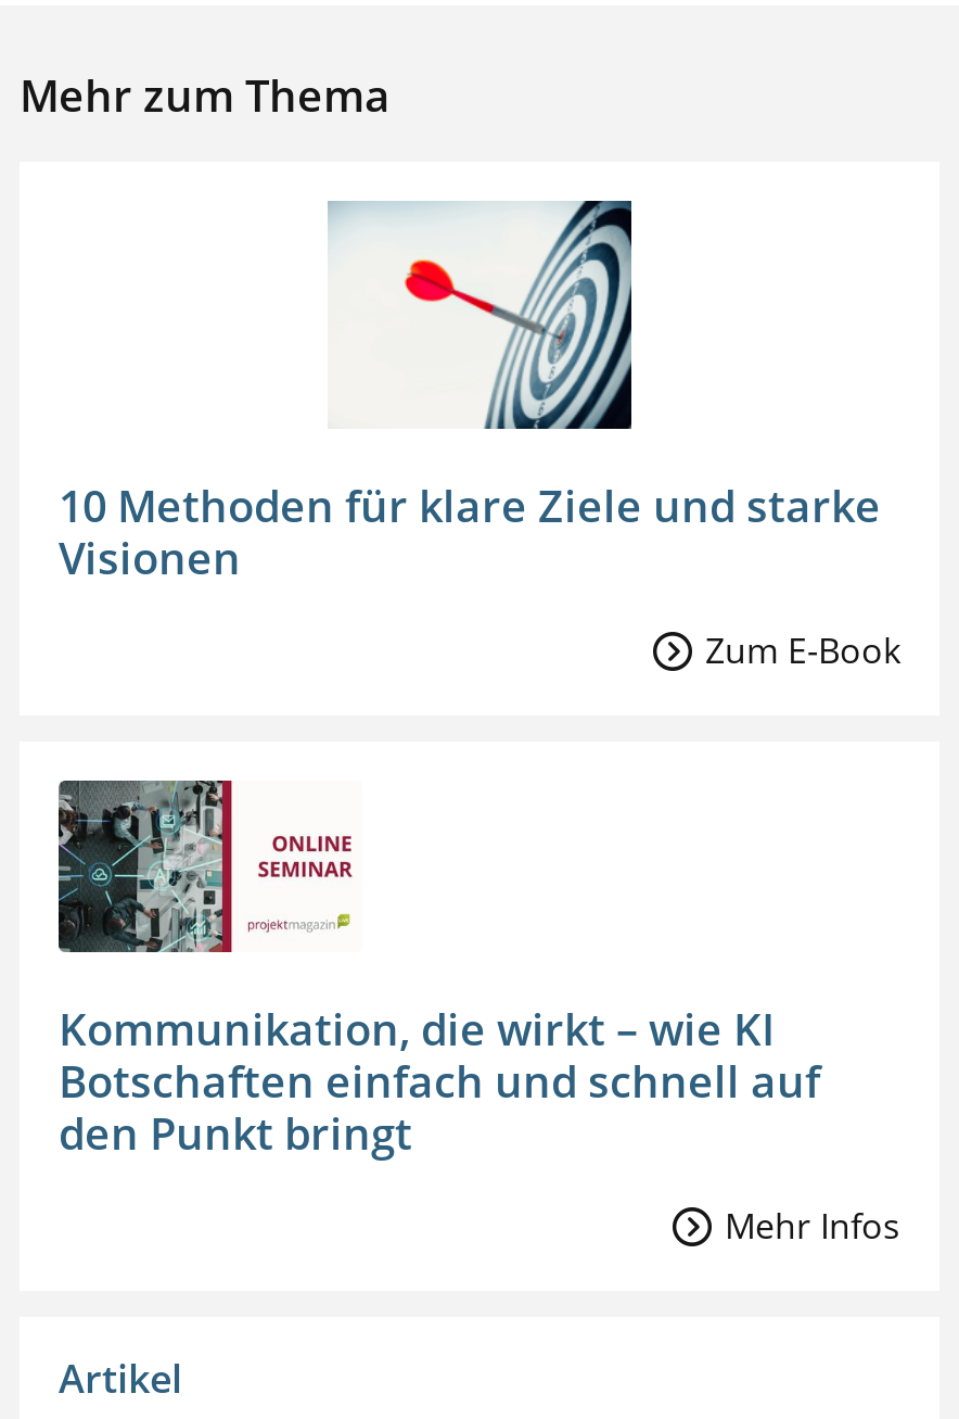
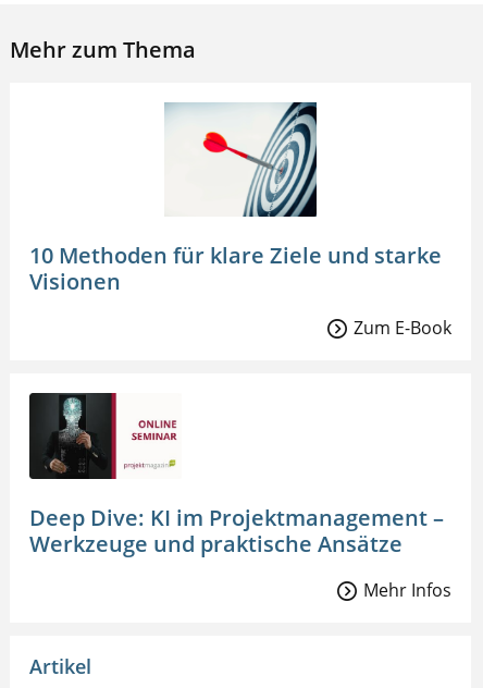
- [image]
- Kommunikation, die wirkt – wie KI
- Botschaften einfach und schnell auf
- den Punkt bringt
+ [image]
+ Deep Dive: KI im Projektmanagement –
+ Werkzeuge und praktische Ansätze
